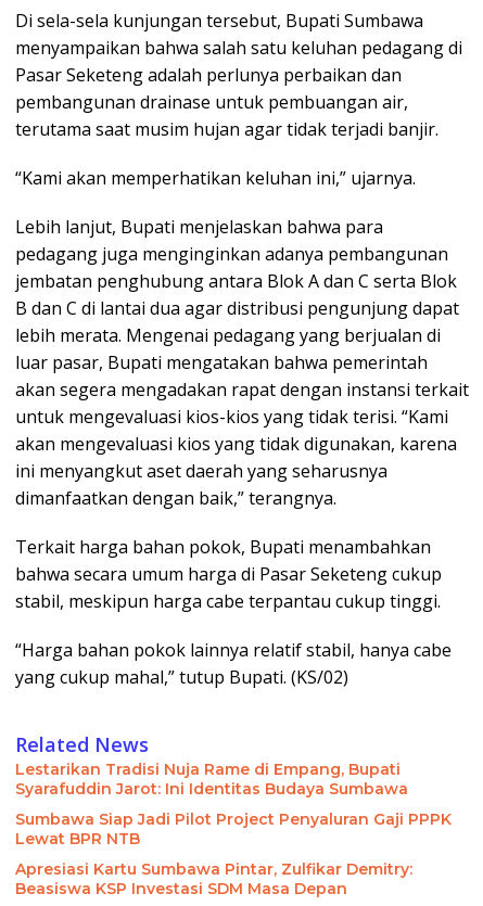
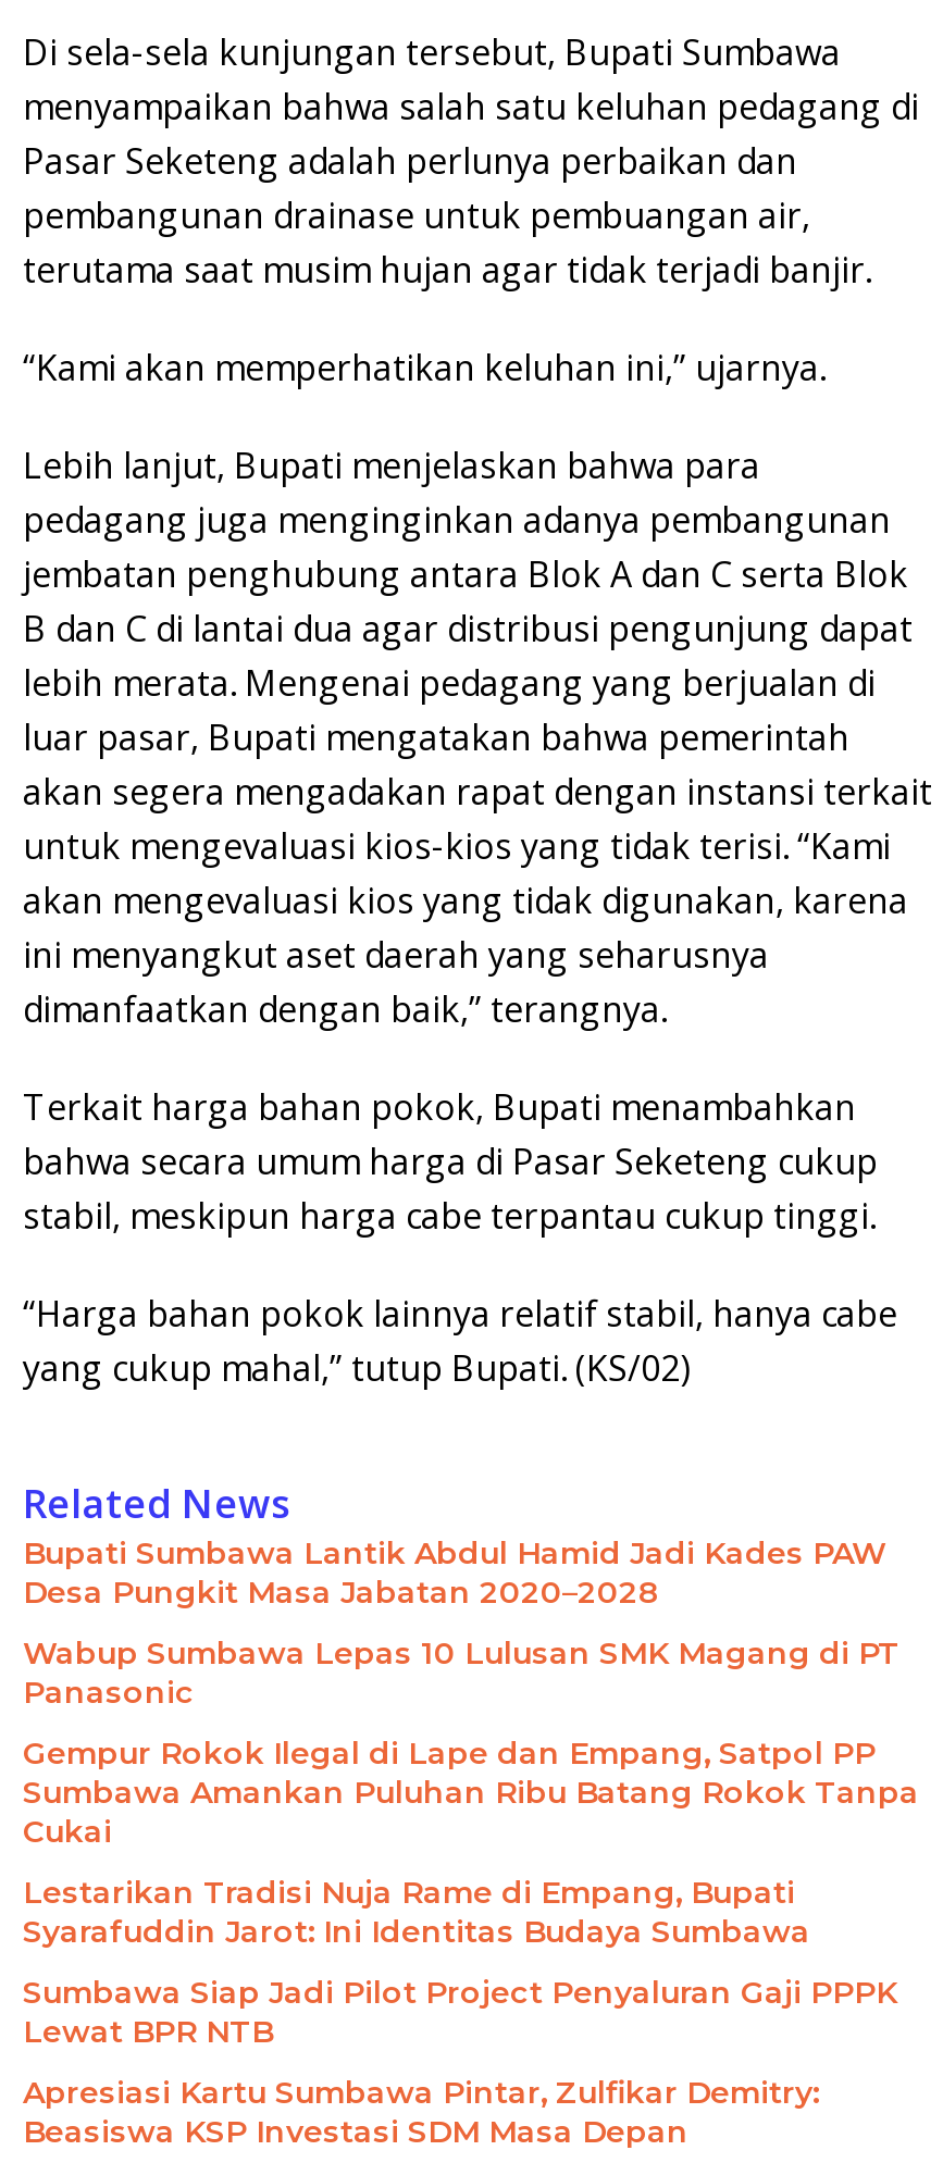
+ Bupati Sumbawa Lantik Abdul Hamid Jadi Kades PAW
+ Desa Pungkit Masa Jabatan 2020–2028
+ Wabup Sumbawa Lepas 10 Lulusan SMK Magang di PT
+ Panasonic
+ Gempur Rokok Ilegal di Lape dan Empang, Satpol PP
+ Sumbawa Amankan Puluhan Ribu Batang Rokok Tanpa
+ Cukai
